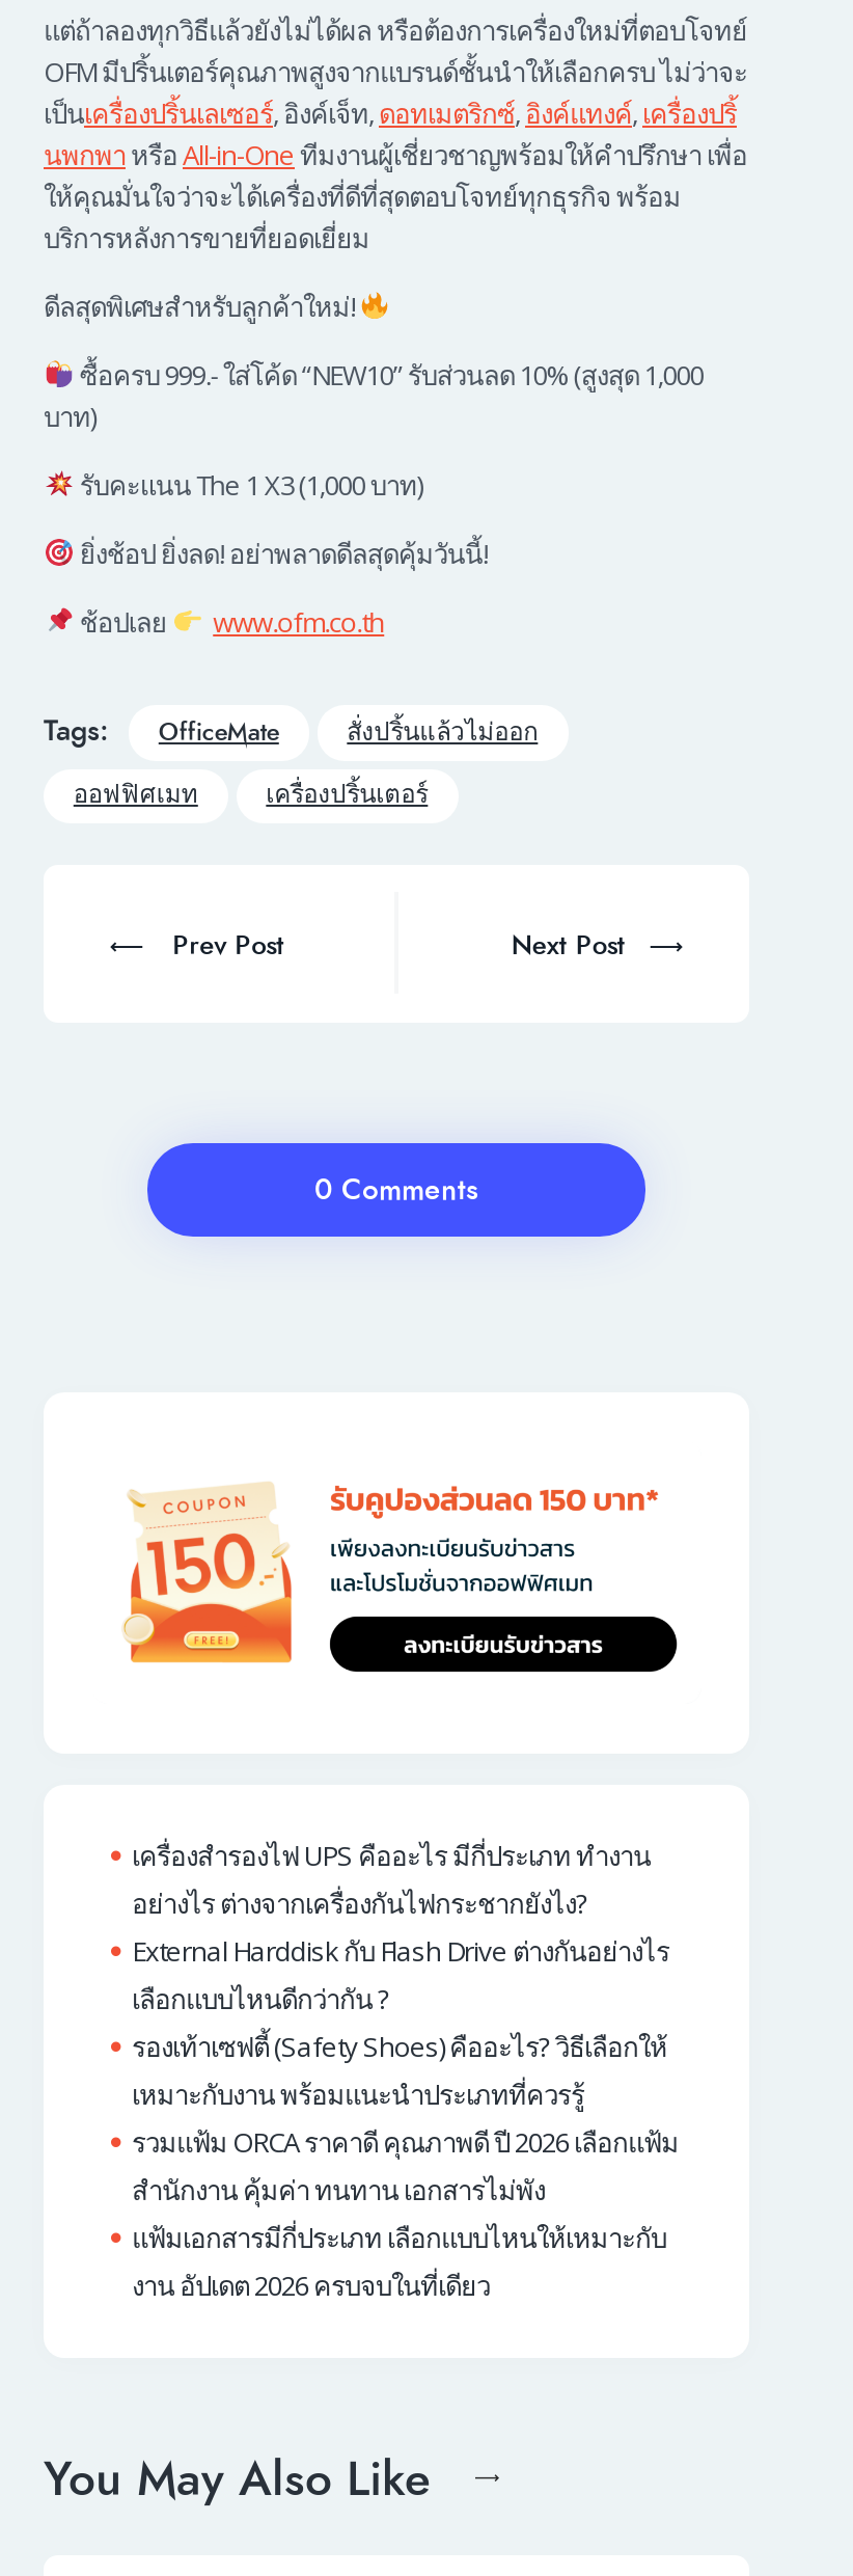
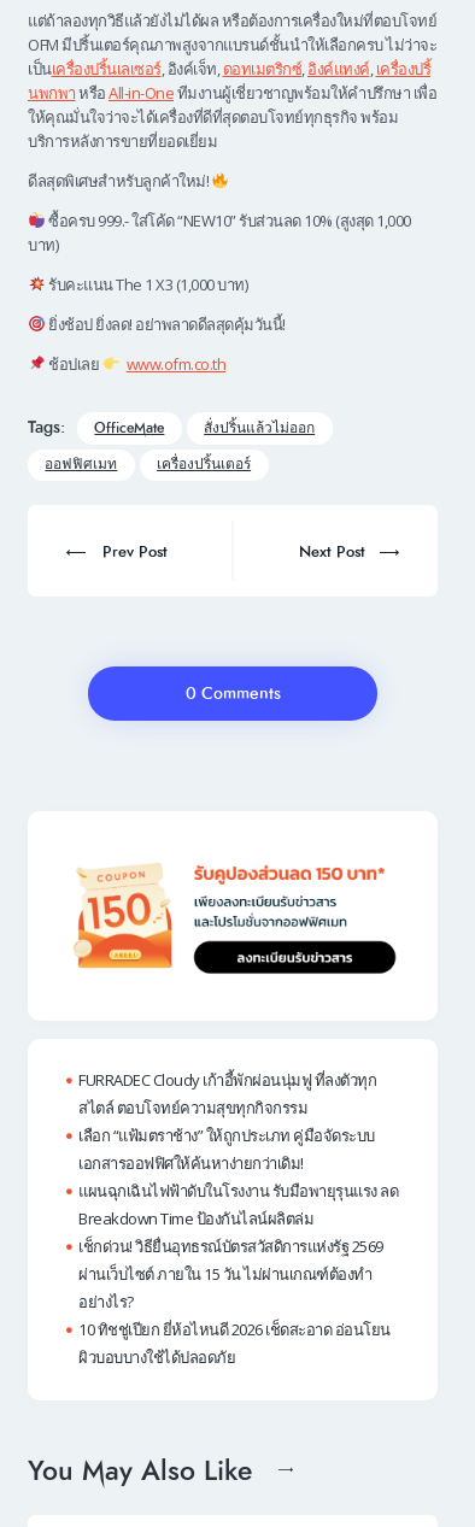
- เครื่องสำรองไฟ UPS คืออะไร มีกี่ประเภท ทำงาน
- อย่างไร ต่างจากเครื่องกันไฟกระชากยังไง?
- External Harddisk กับ Flash Drive ต่างกันอย่างไร
- เลือกแบบไหนดีกว่ากัน ?
- รองเท้าเซฟตี้ (Safety Shoes) คืออะไร? วิธีเลือกให้
- เหมาะกับงาน พร้อมแนะนำประเภทที่ควรรู้
- รวมแฟ้ม ORCA ราคาดี คุณภาพดี ปี 2026 เลือกแฟ้ม
- สำนักงาน คุ้มค่า ทนทาน เอกสารไม่พัง
- แฟ้มเอกสารมีกี่ประเภท เลือกแบบไหนให้เหมาะกับ
- งาน อัปเดต 2026 ครบจบในที่เดียว
+ FURRADEC Cloudy เก้าอี้พักผ่อนนุ่มฟู ที่ลงตัวทุก
+ สไตล์ ตอบโจทย์ความสุขทุกกิจกรรม
+ เลือก “แฟ้มตราช้าง” ให้ถูกประเภท คู่มือจัดระบบ
+ เอกสารออฟฟิศให้ค้นหาง่ายกว่าเดิม!
+ แผนฉุกเฉินไฟฟ้าดับในโรงงาน รับมือพายุรุนแรง ลด
+ Breakdown Time ป้องกันไลน์ผลิตล่ม
+ เช็กด่วน! วิธียื่นอุทธรณ์บัตรสวัสดิการแห่งรัฐ 2569
+ ผ่านเว็บไซต์ ภายใน 15 วัน ไม่ผ่านเกณฑ์ต้องทำ
+ อย่างไร?
+ 10 ทิชชู่เปียก ยี่ห้อไหนดี 2026 เช็ดสะอาด อ่อนโยน
+ ผิวบอบบางใช้ได้ปลอดภัย
